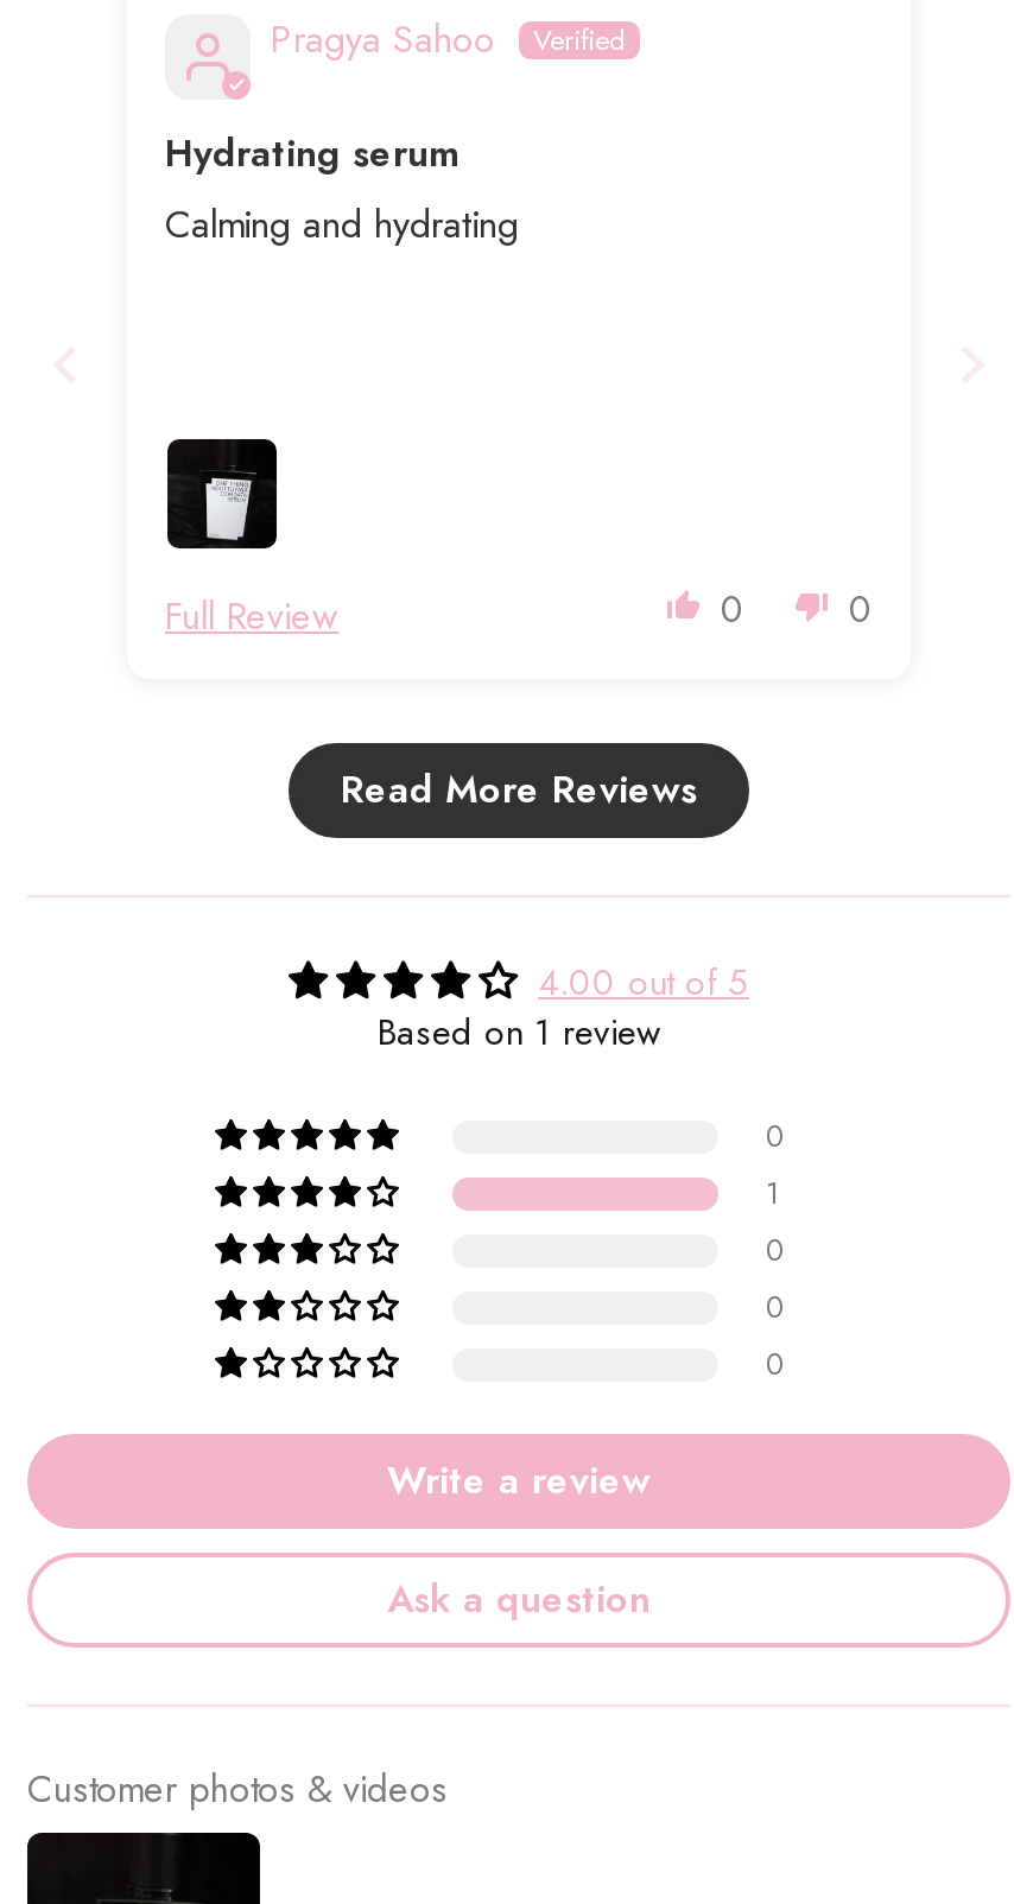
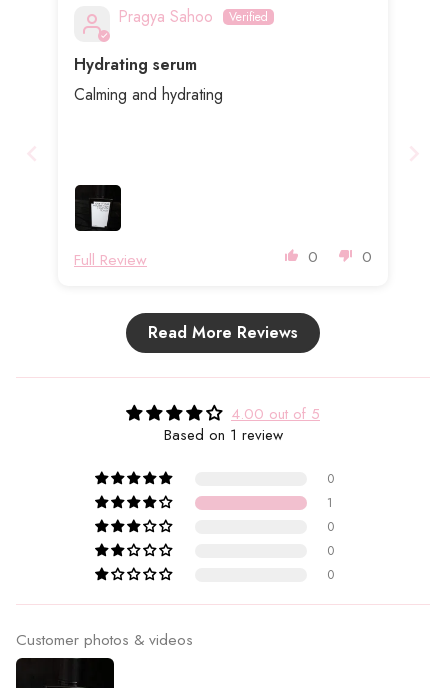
- Write a review
- Ask a question
